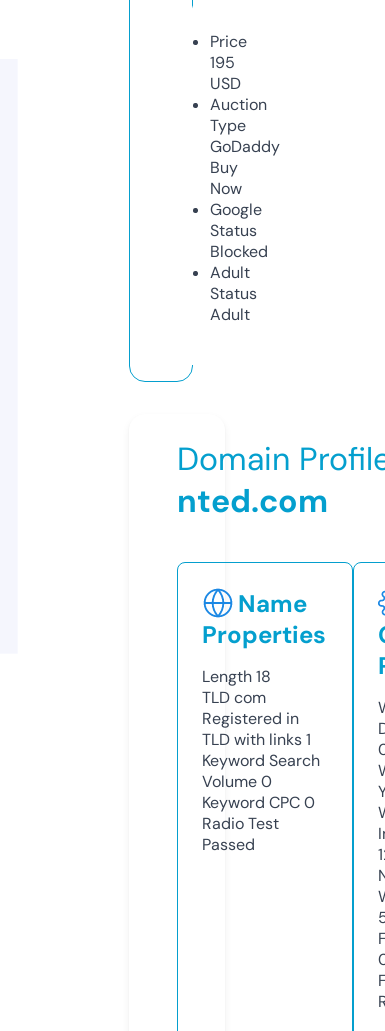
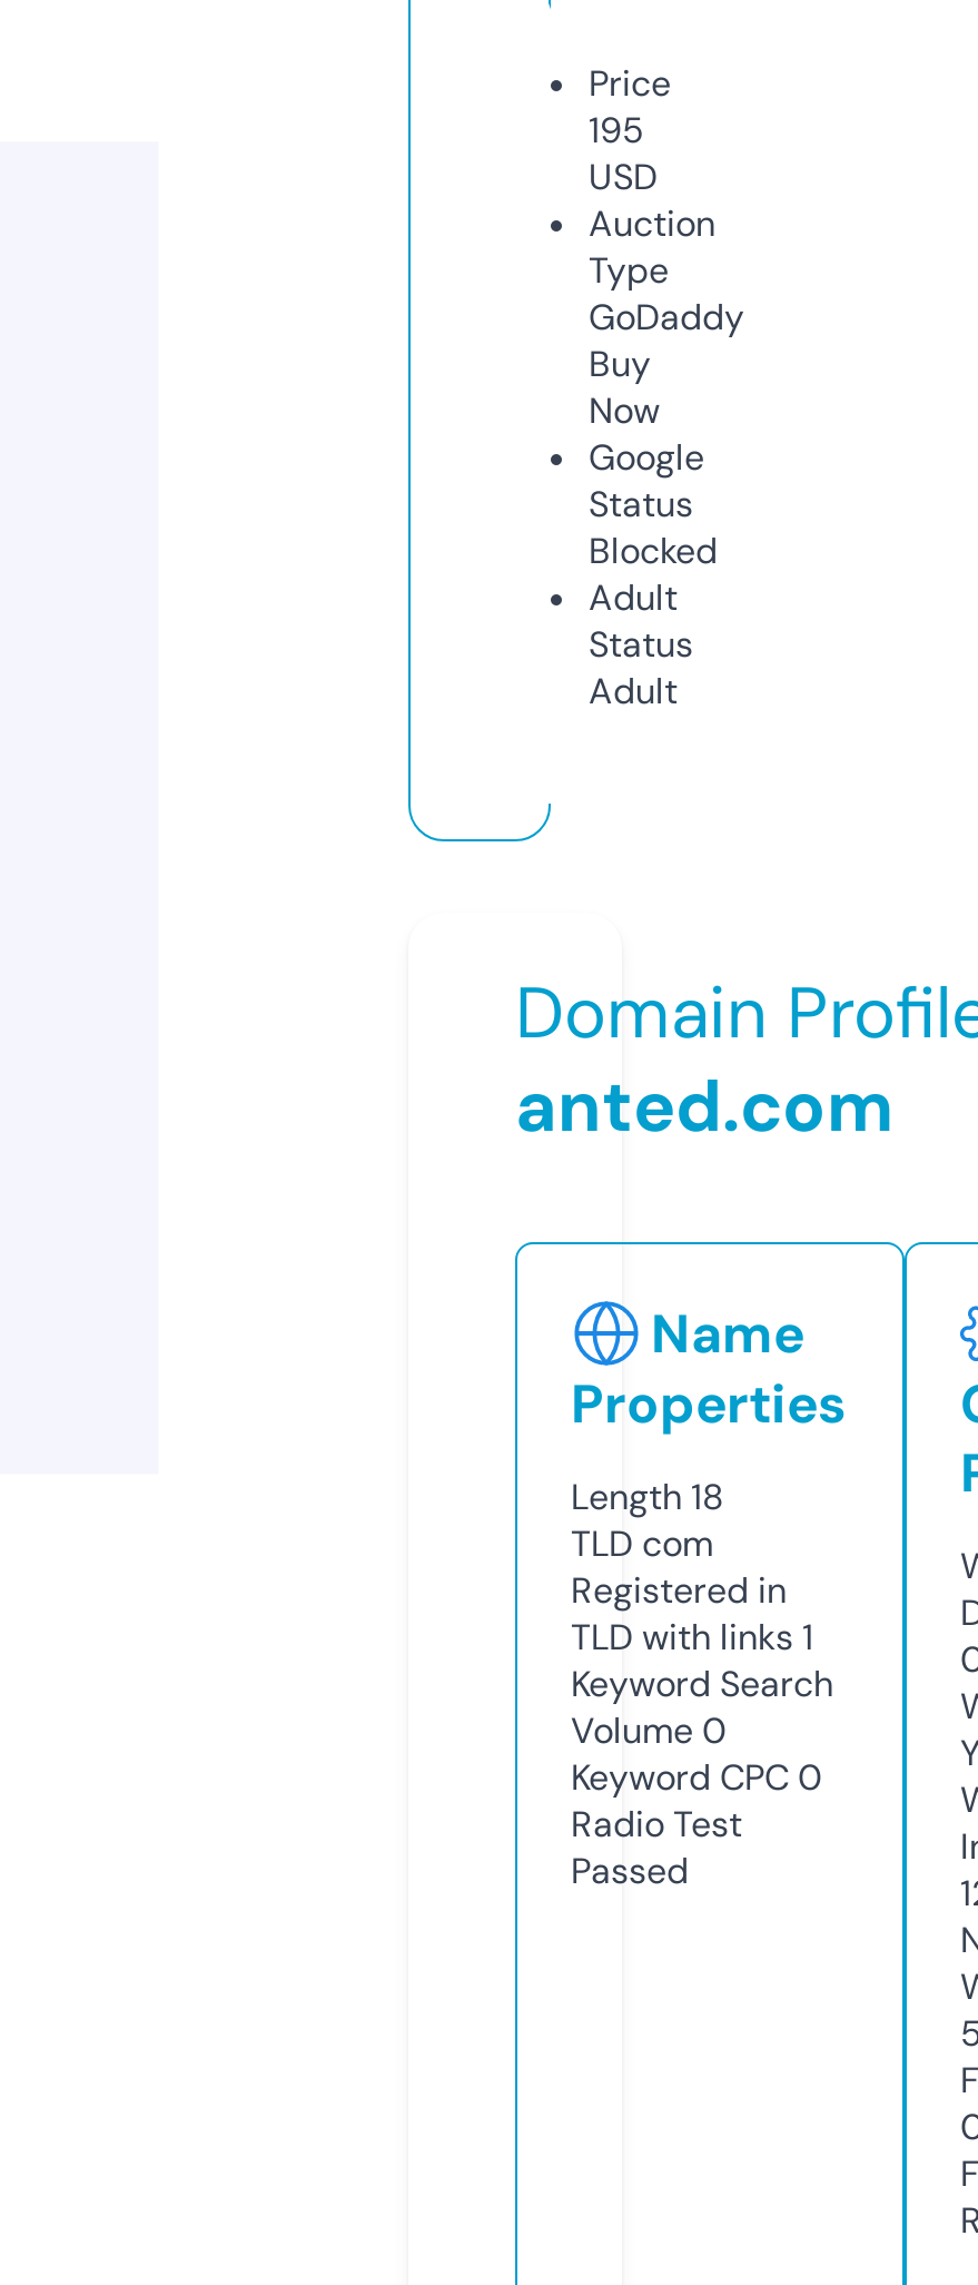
- nted.com
+ anted.com
